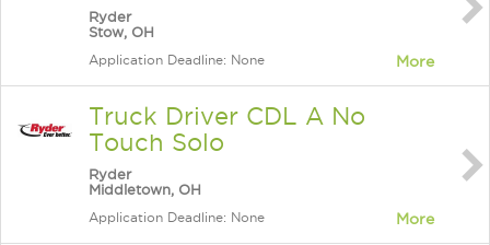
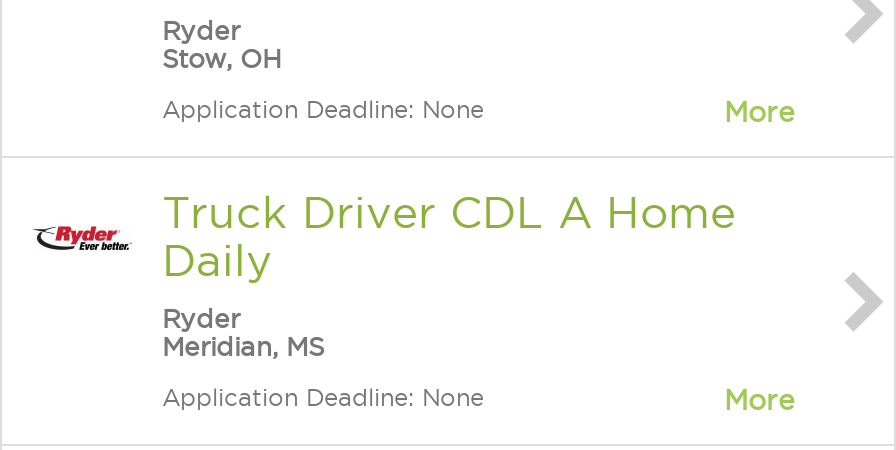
- Truck Driver CDL A No
- Touch Solo
+ Truck Driver CDL A Home
+ Daily

- Middletown, OH
+ Meridian, MS
